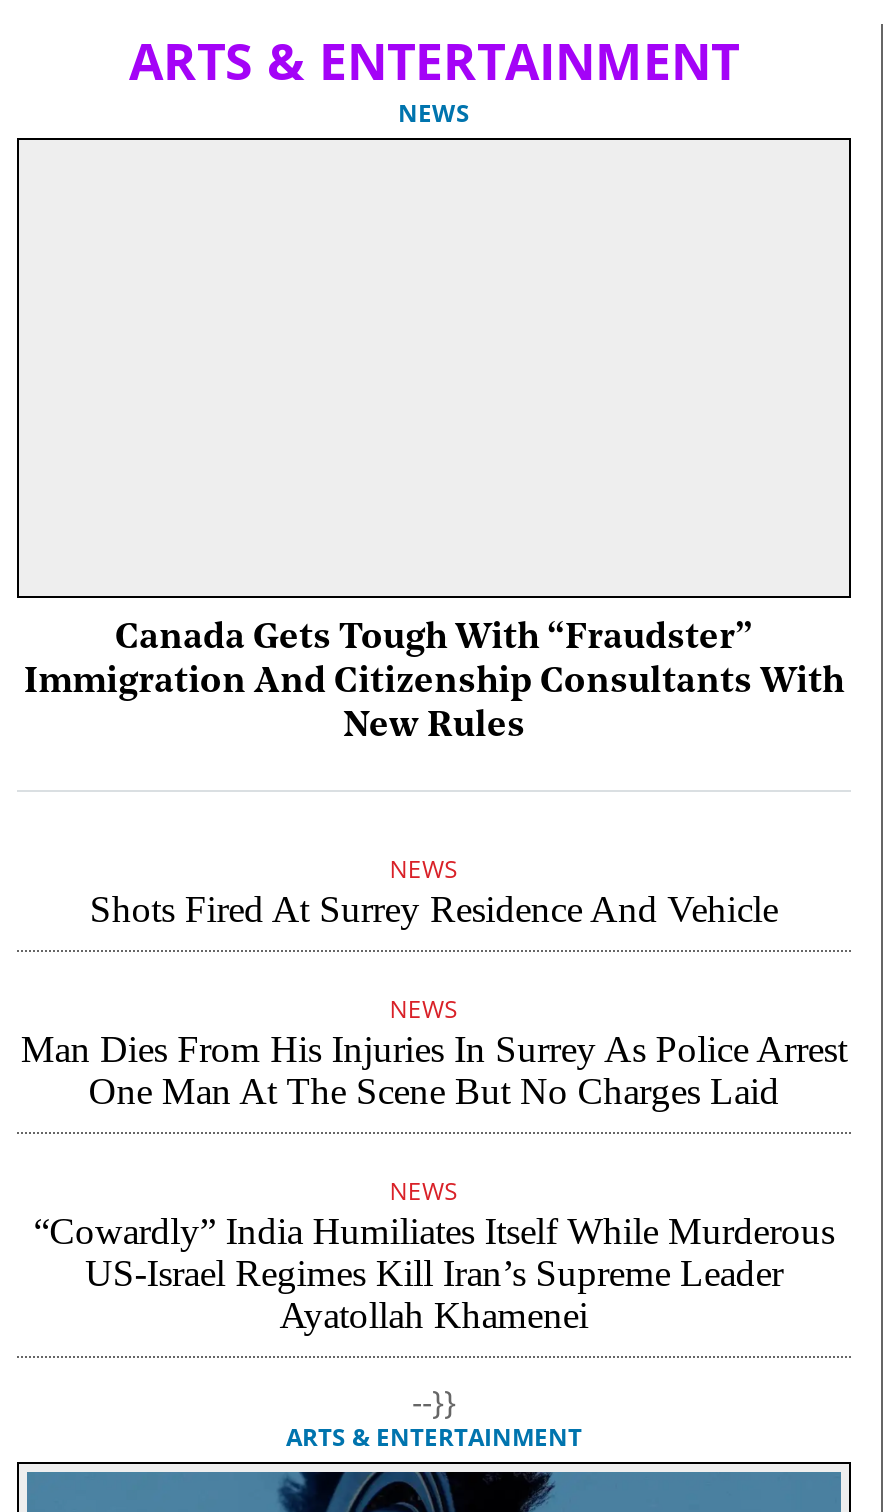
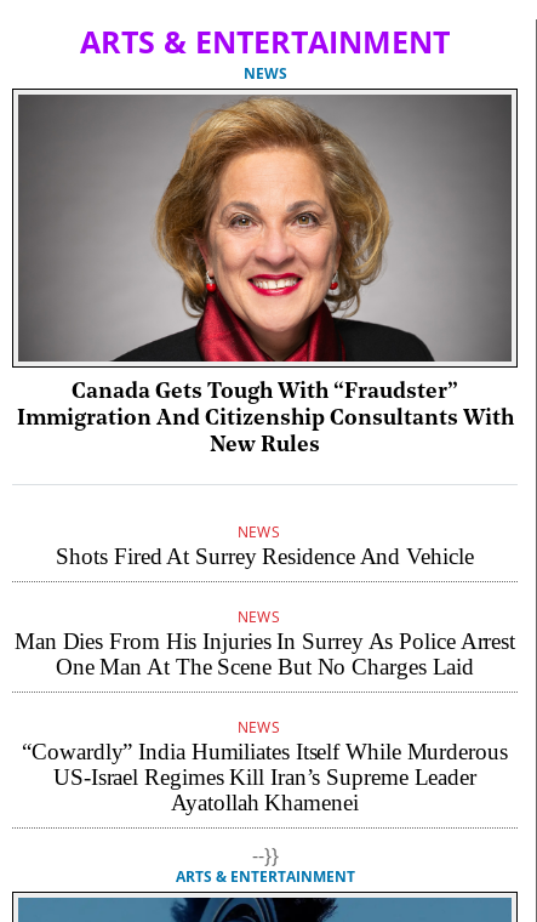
+ [image]
